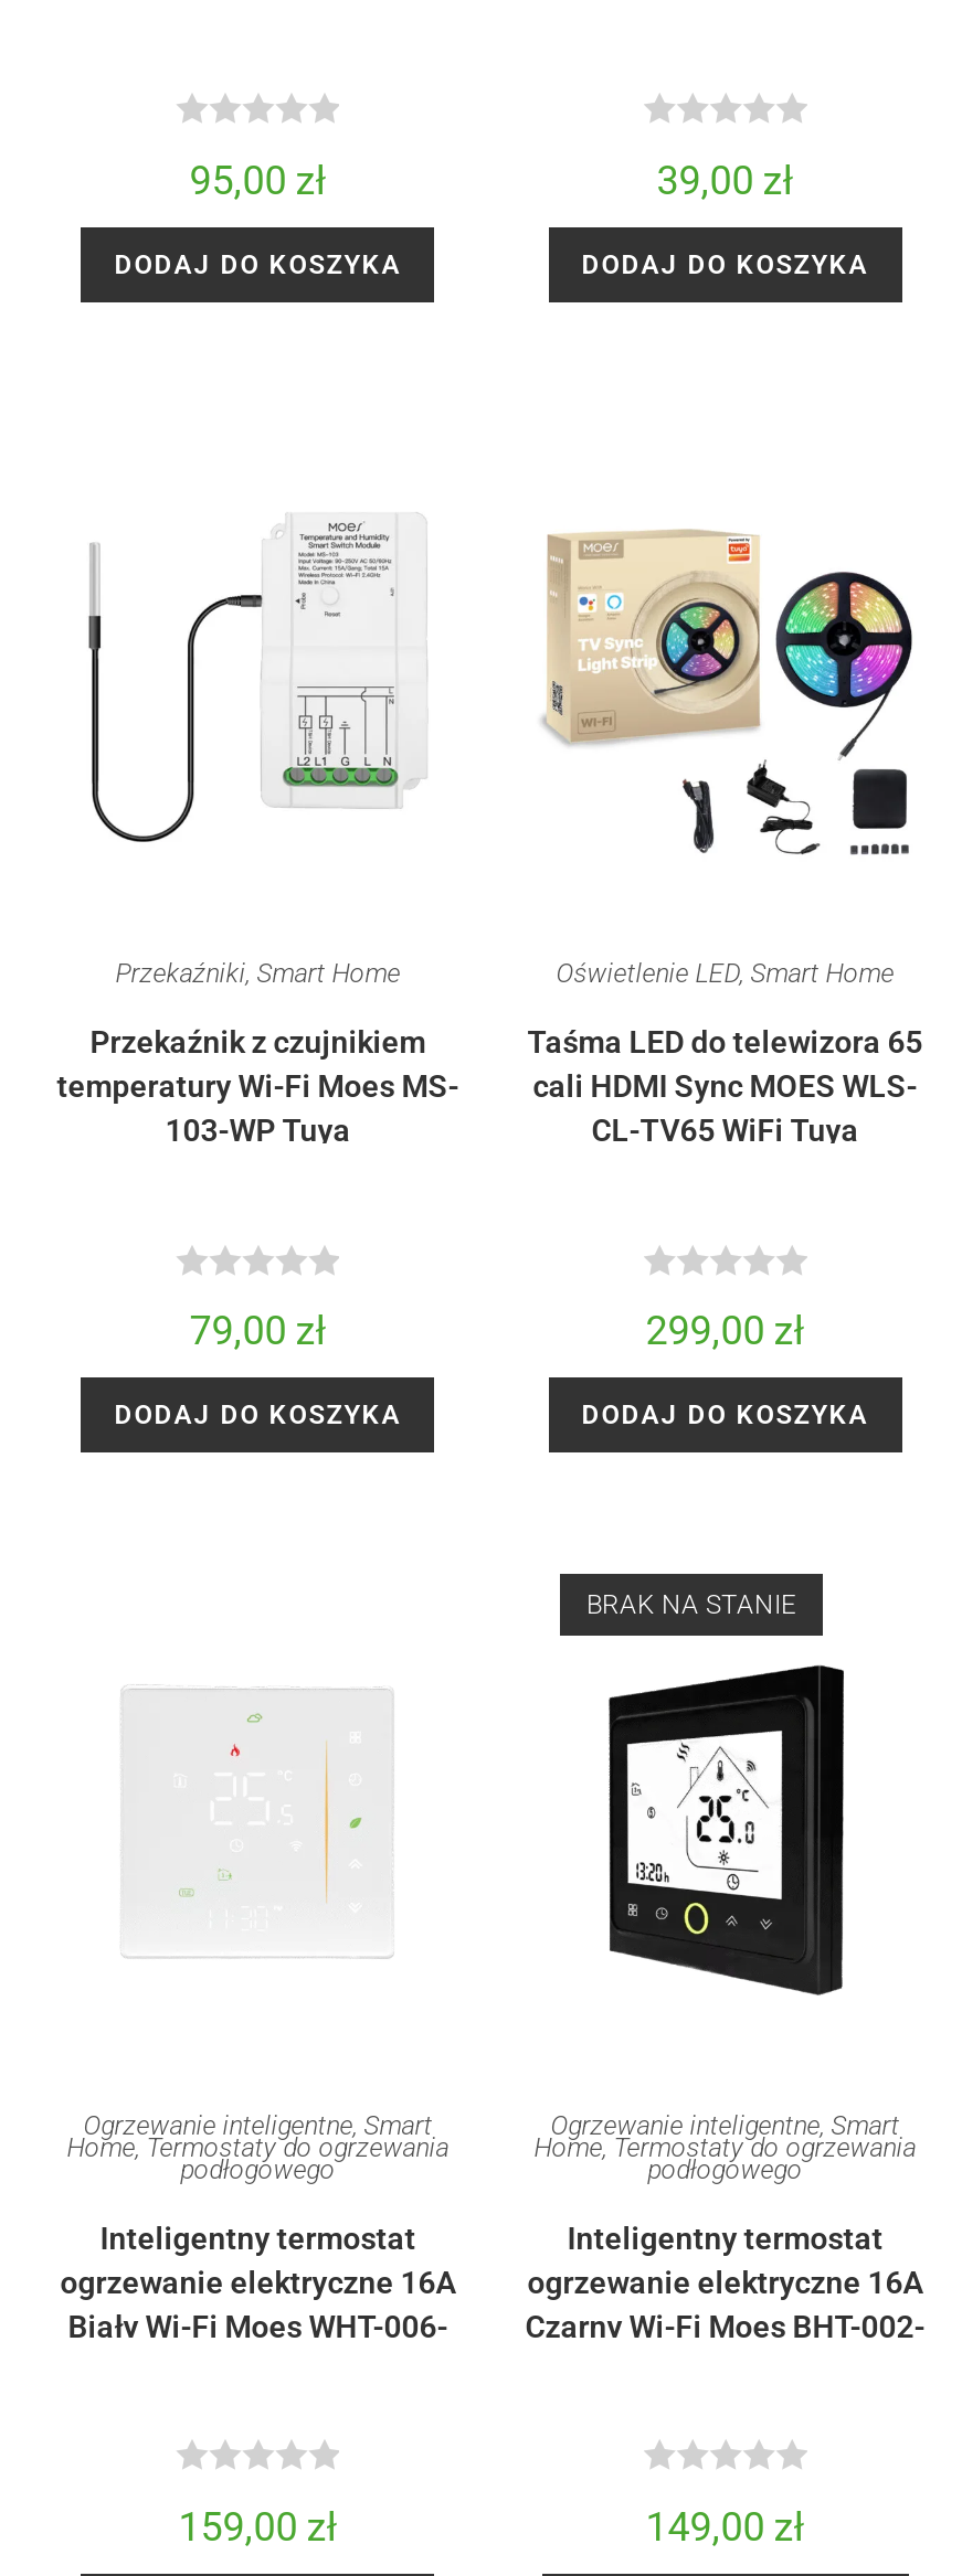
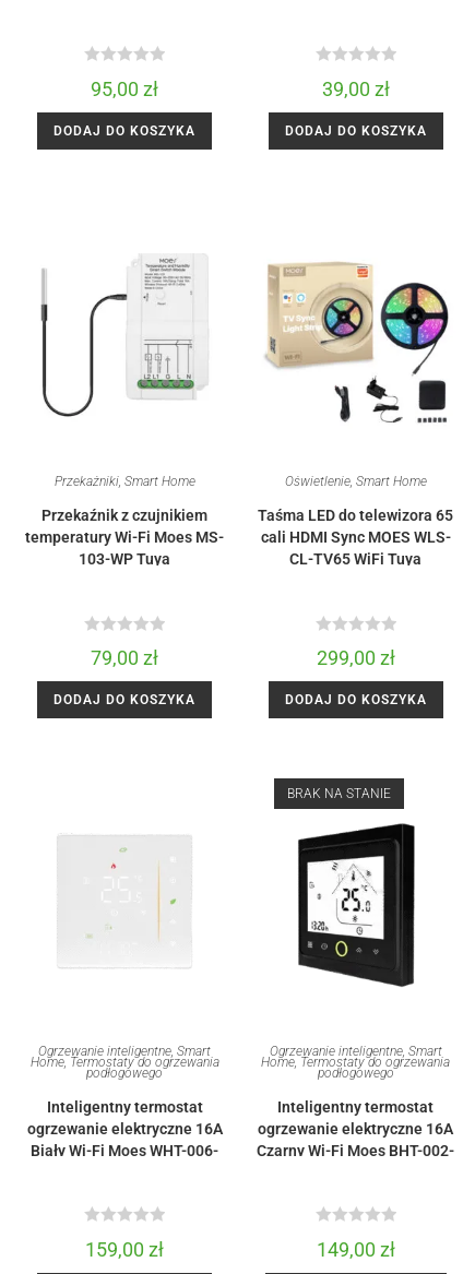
- Oświetlenie LED, Smart Home
+ Oświetlenie, Smart Home
